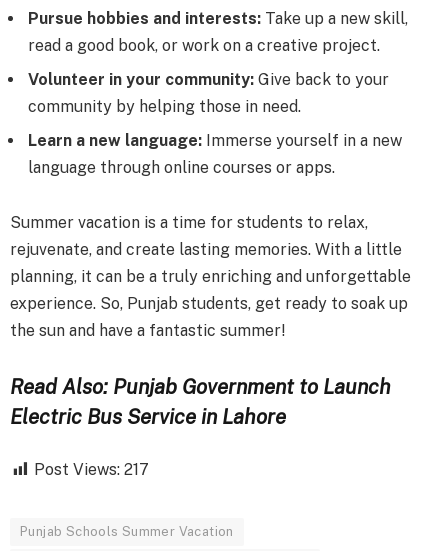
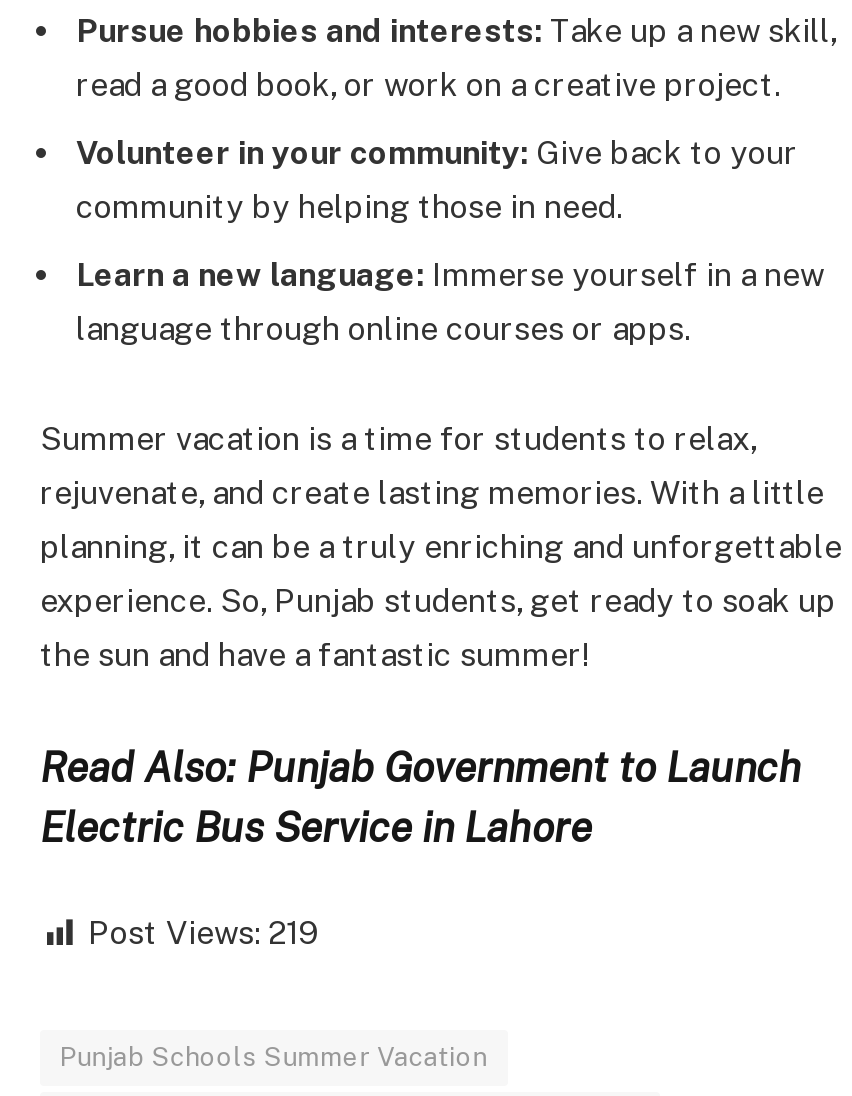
- Post Views: 217
+ Post Views: 219
